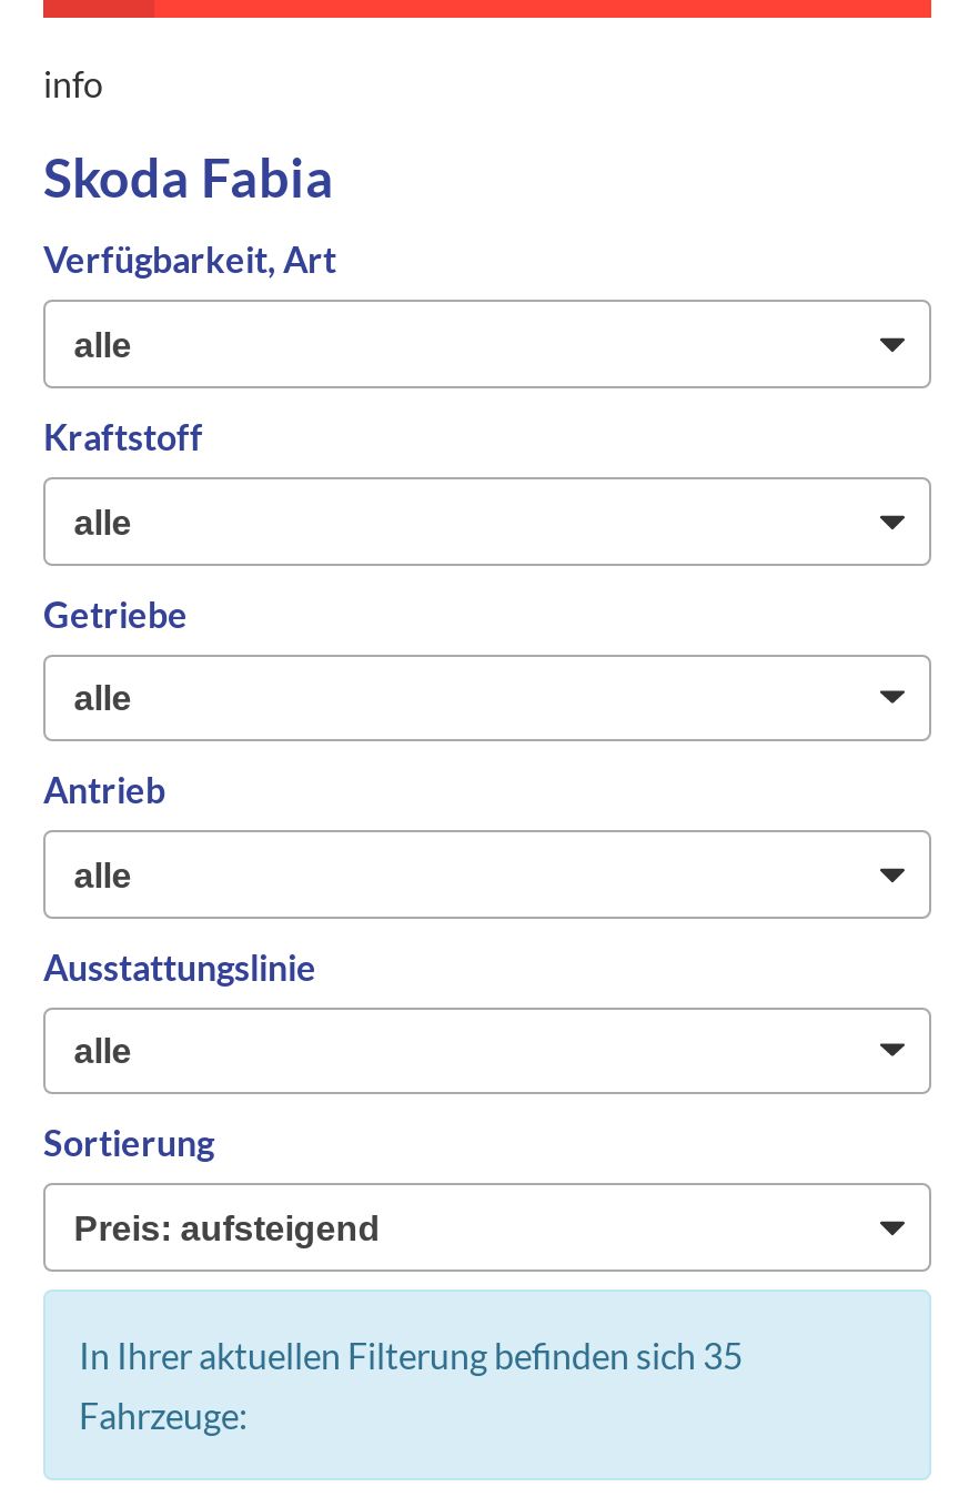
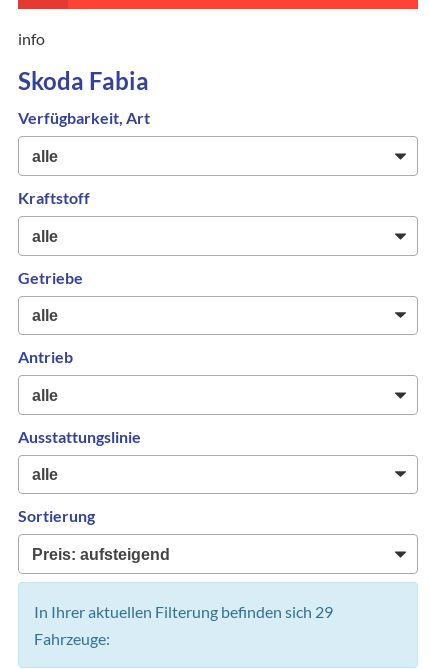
- In Ihrer aktuellen Filterung befinden sich 35
+ In Ihrer aktuellen Filterung befinden sich 29
